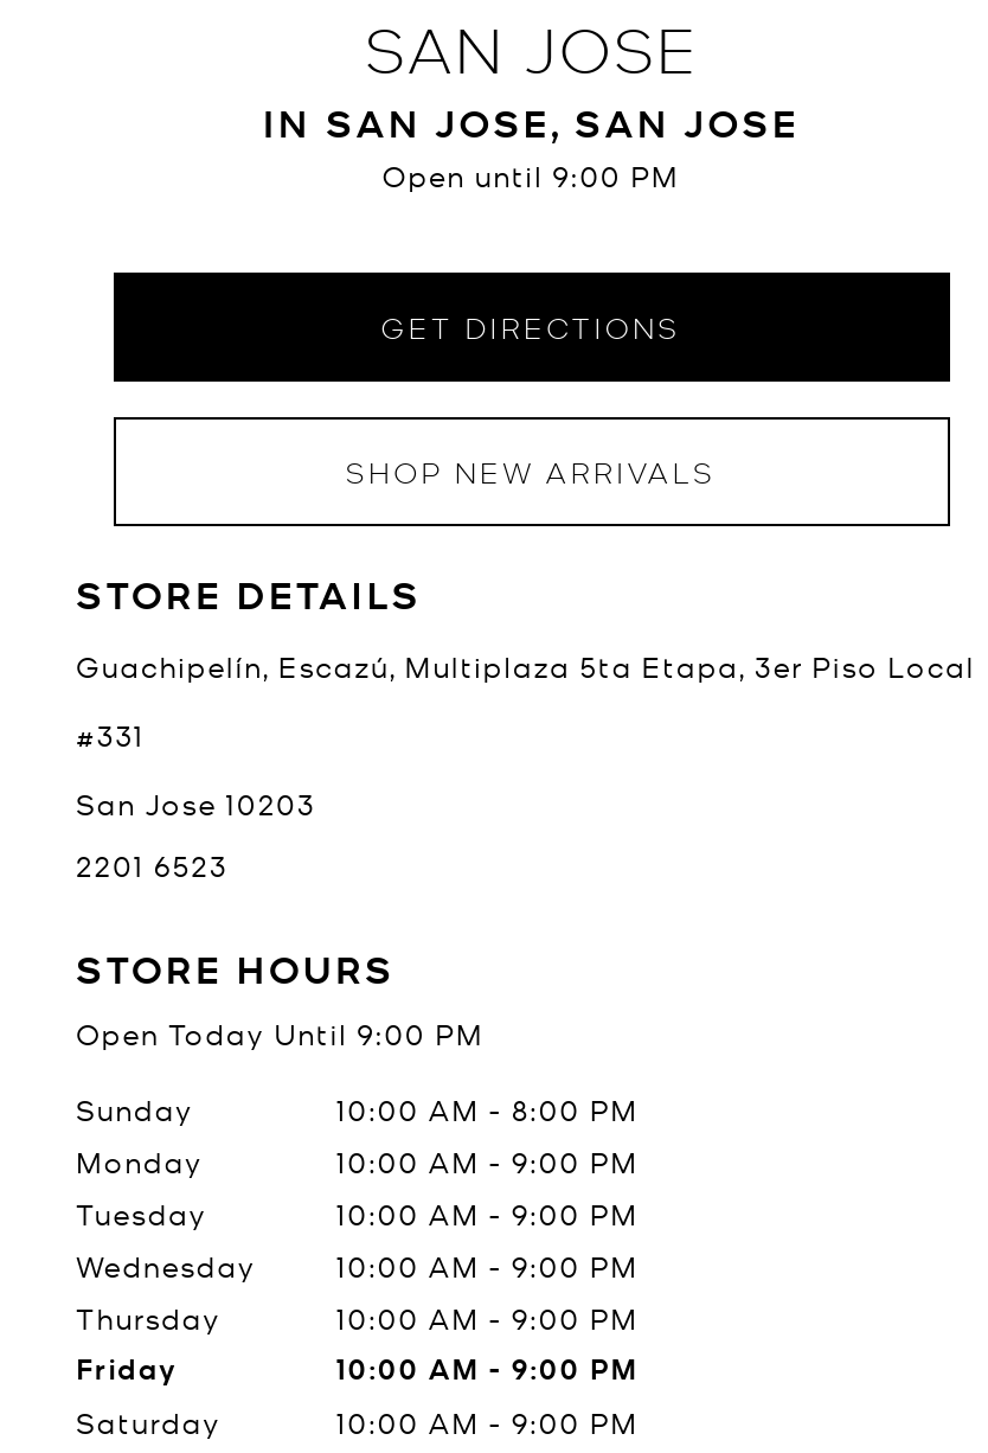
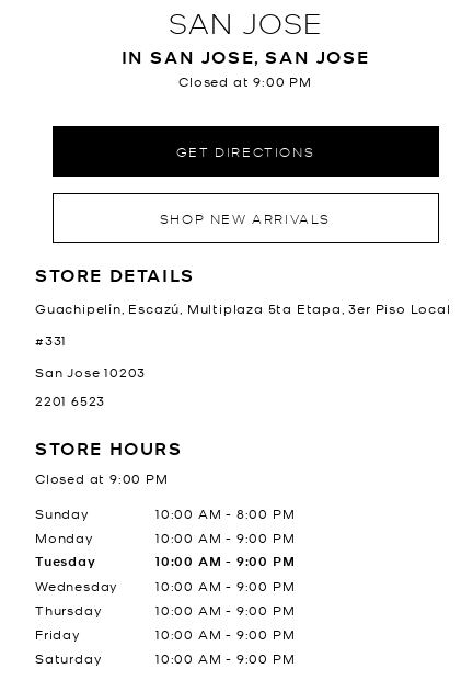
- Open until 9:00 PM
+ Closed at 9:00 PM

- Open Today Until 9:00 PM
+ Closed at 9:00 PM
